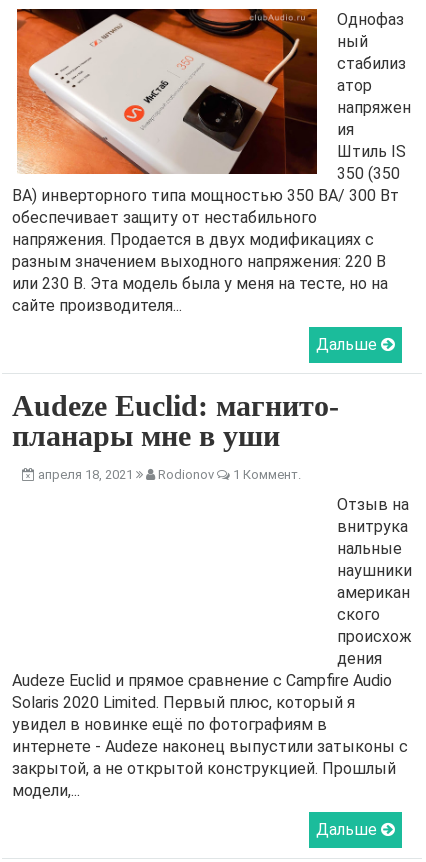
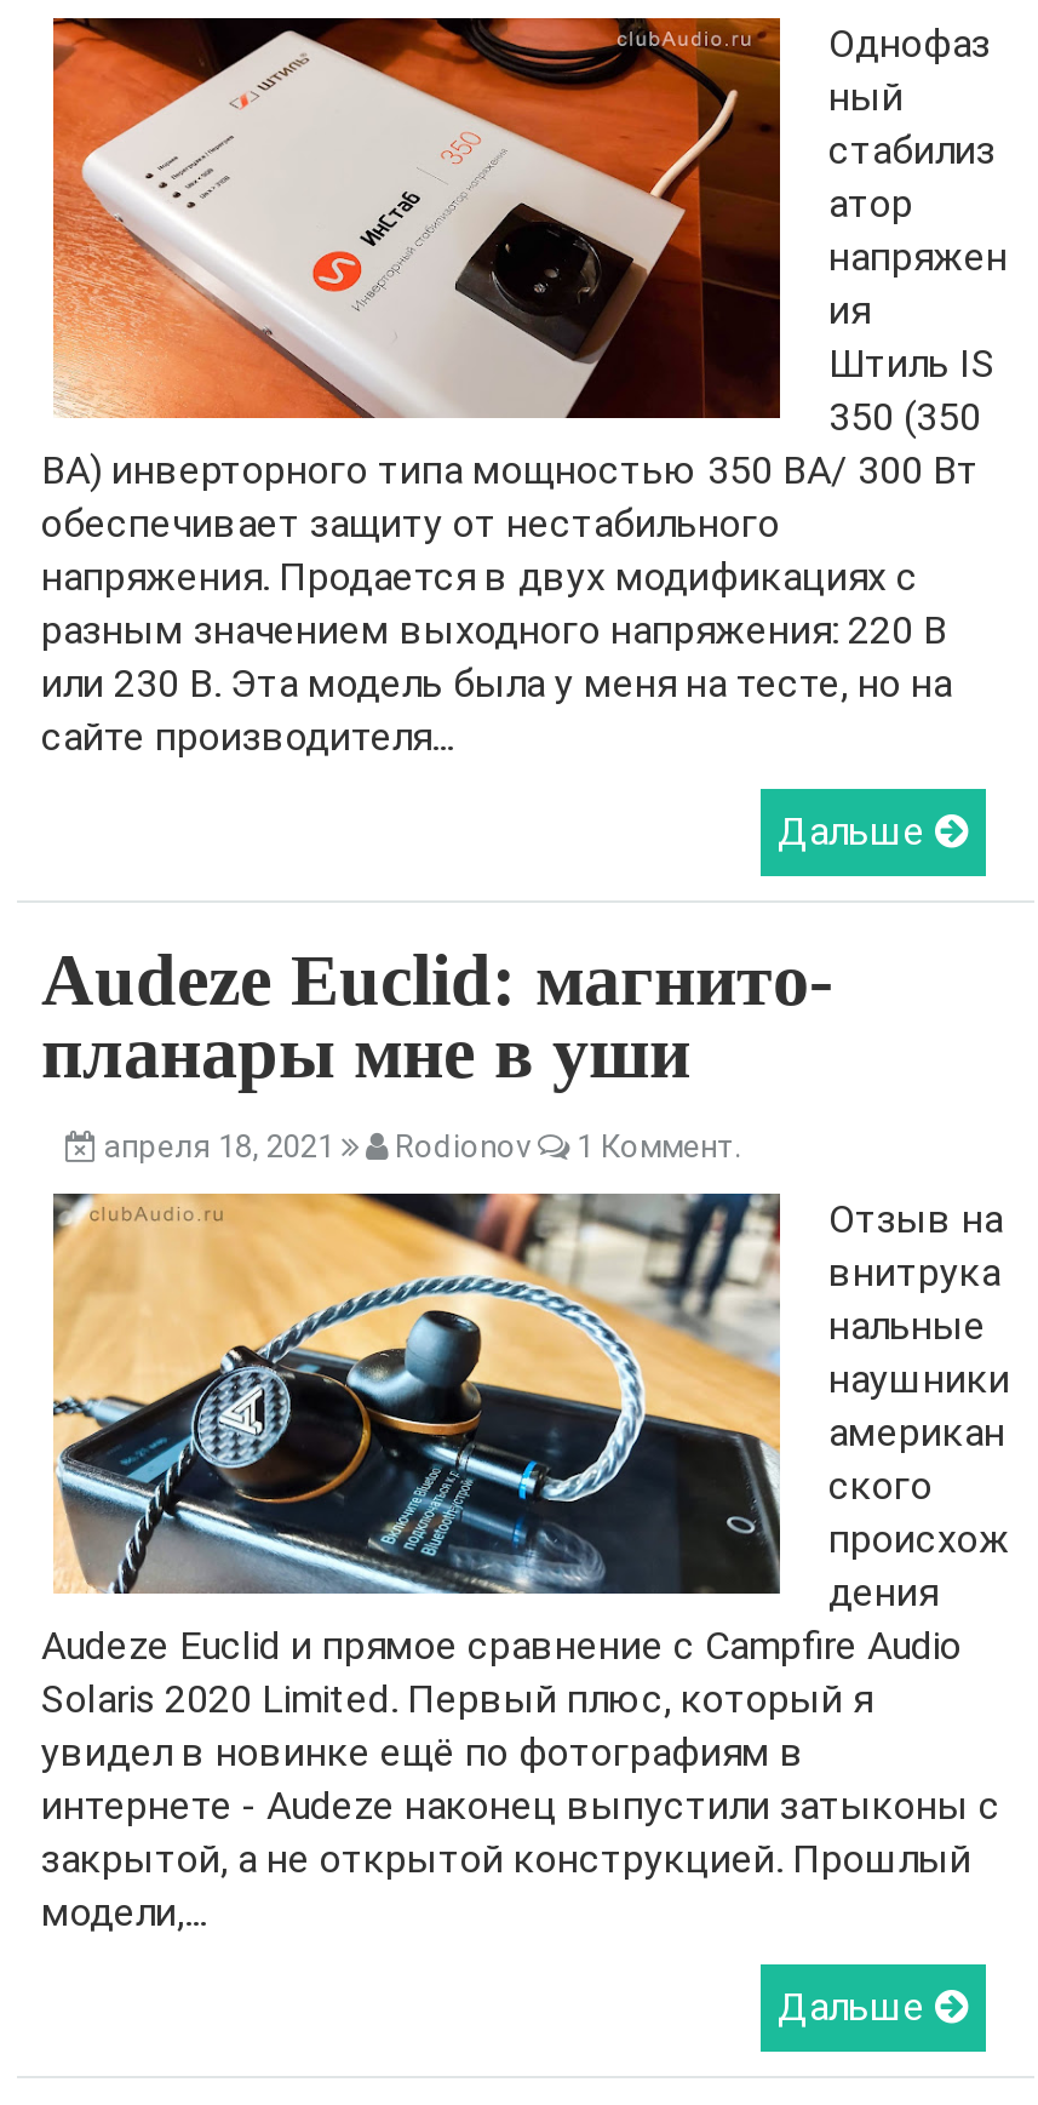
+ [image]
